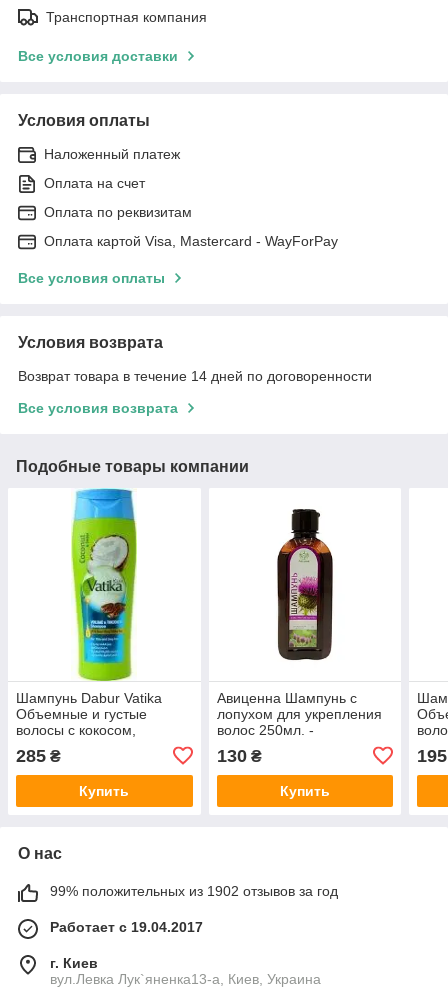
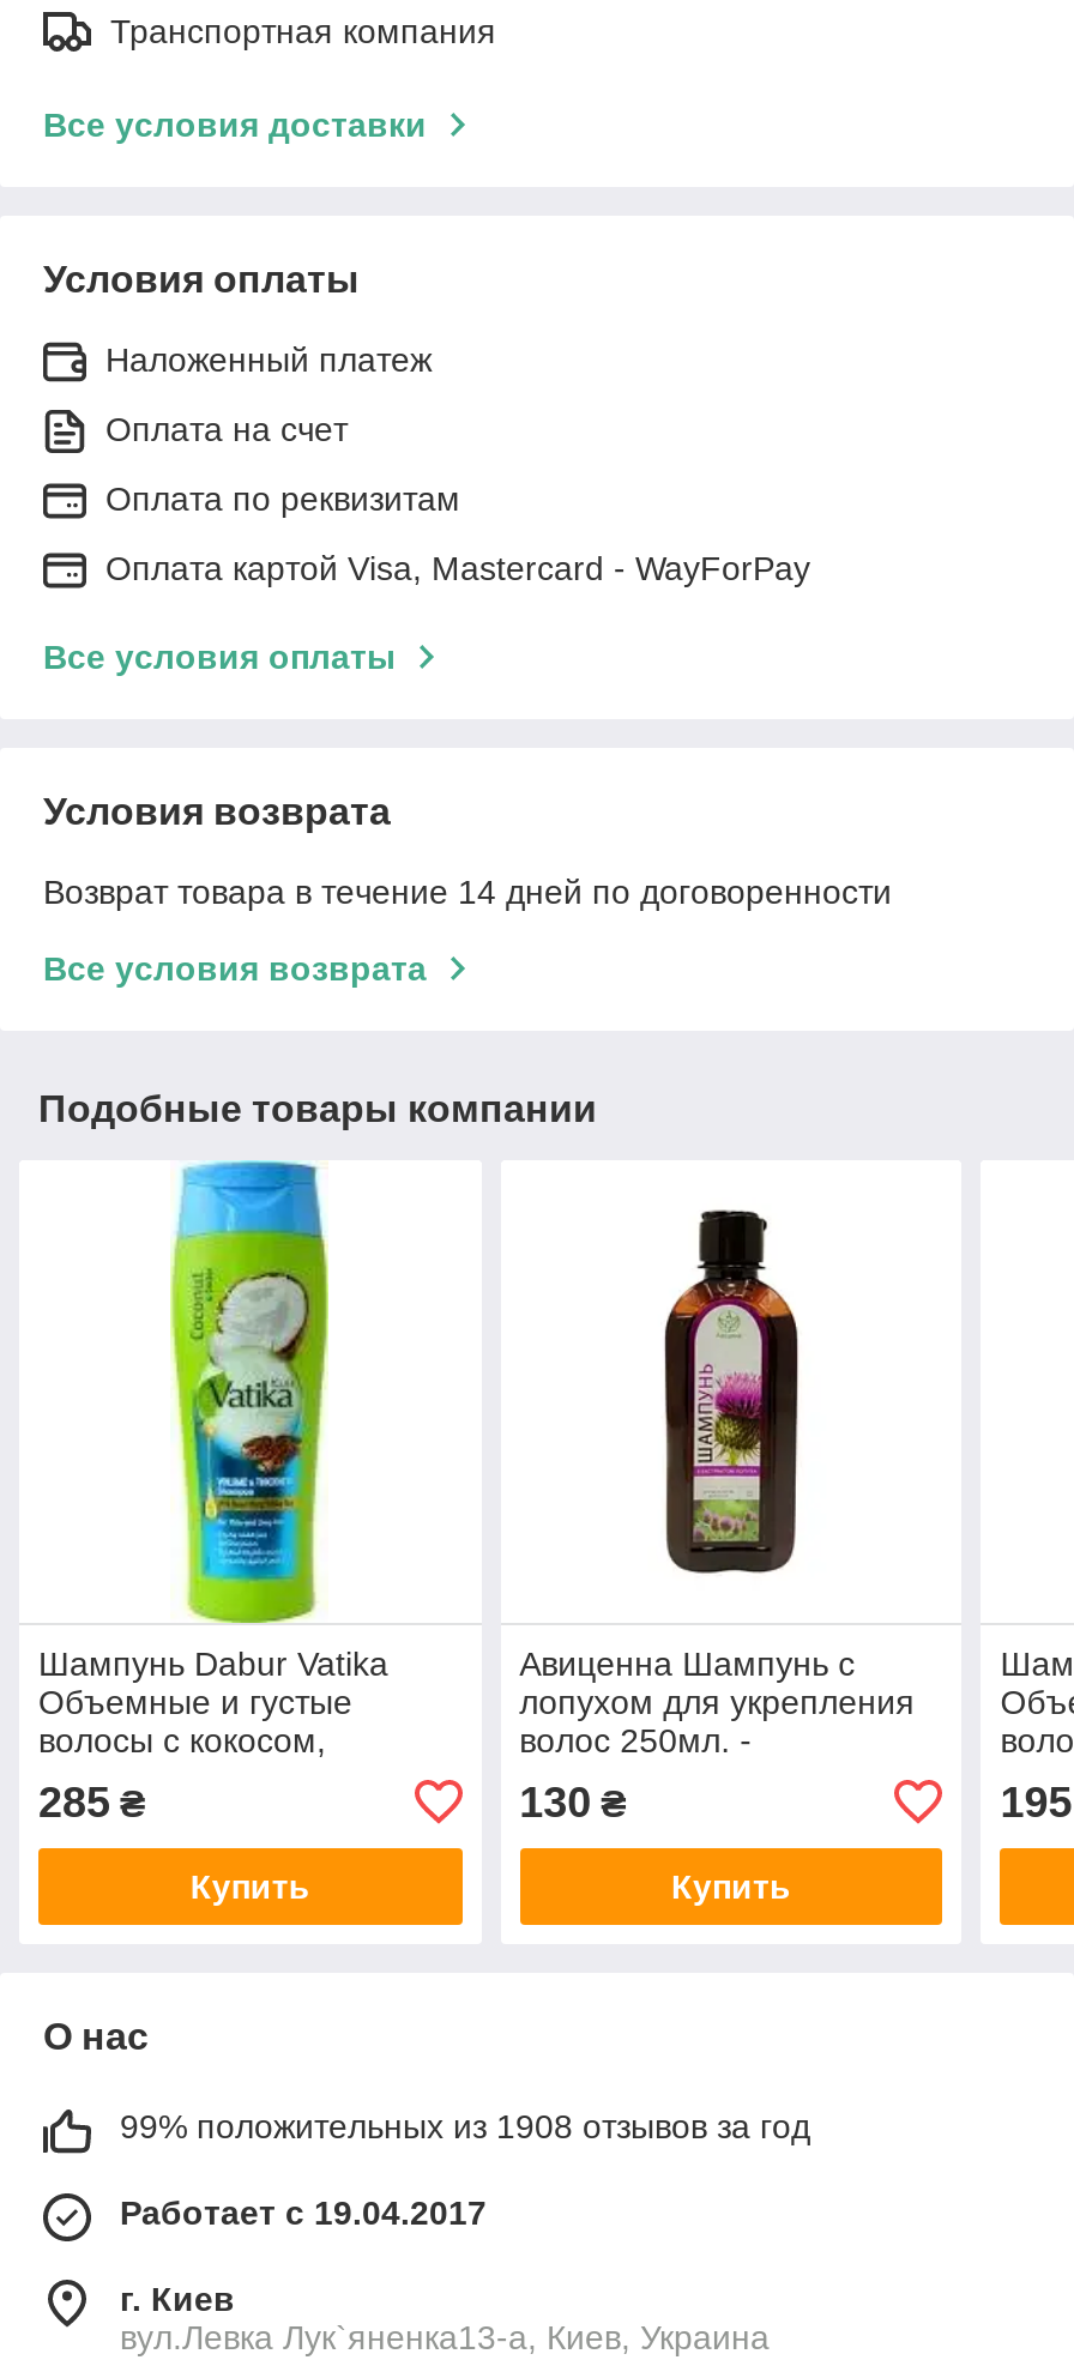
- 99% положительных из 1902 отзывов за год
+ 99% положительных из 1908 отзывов за год
